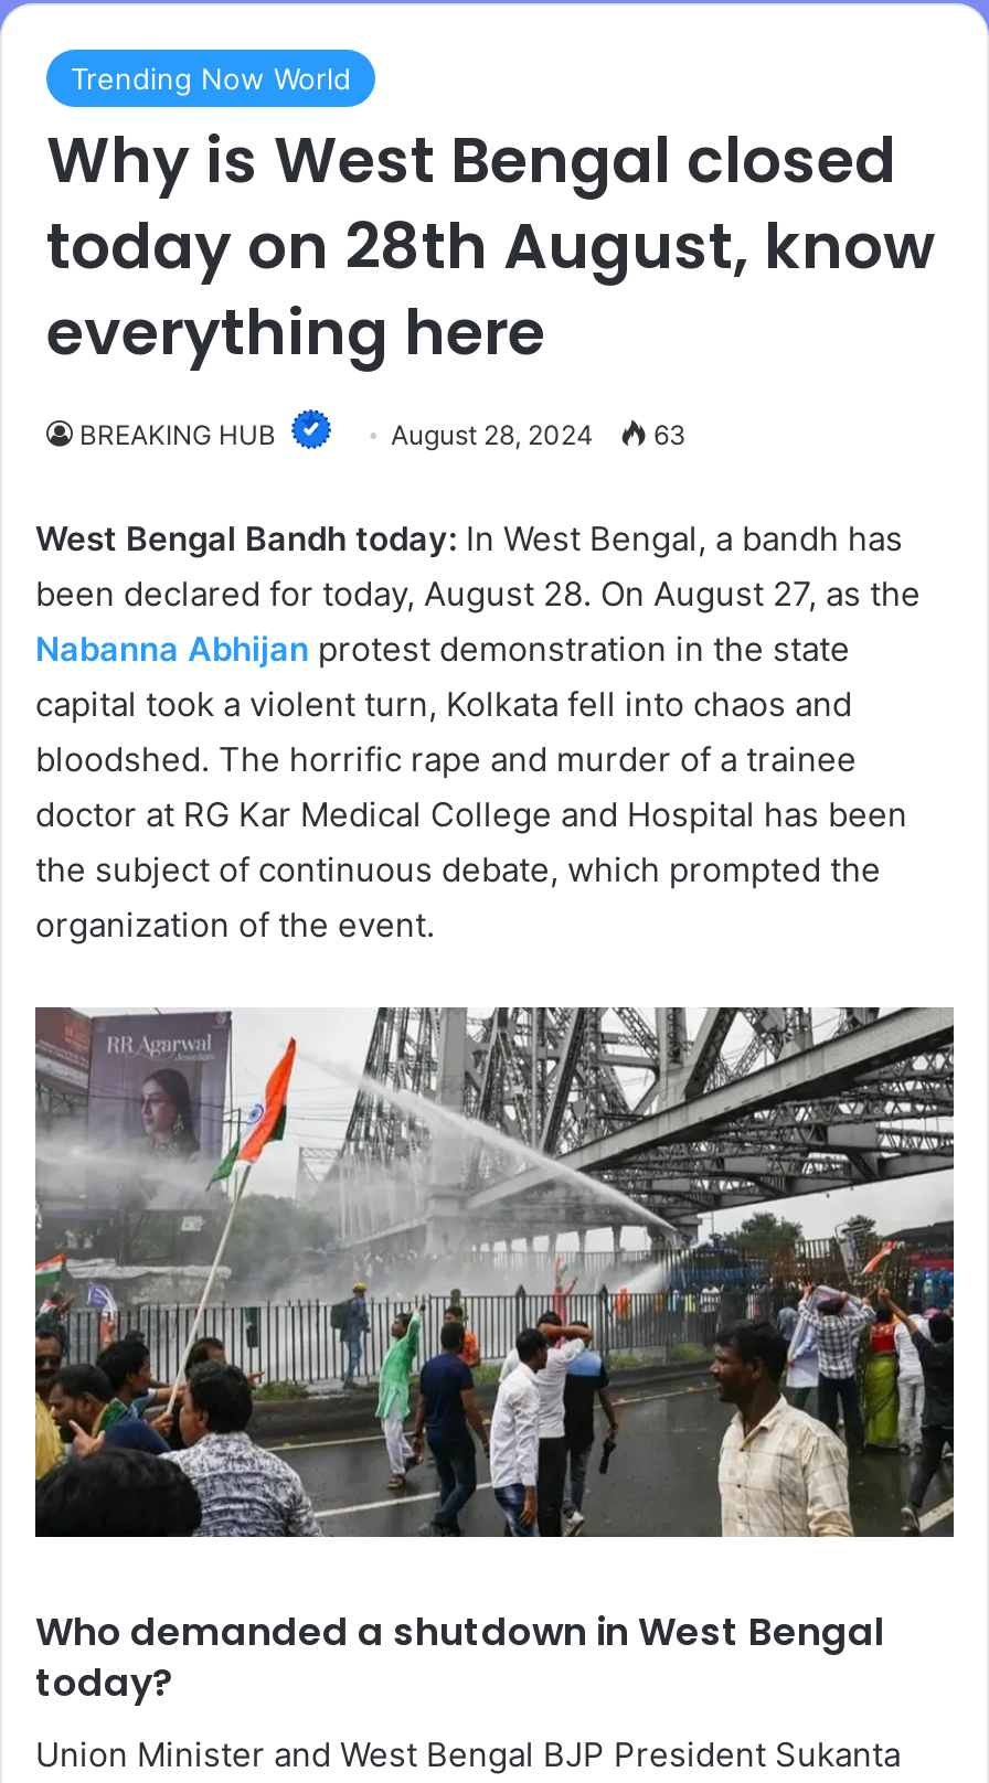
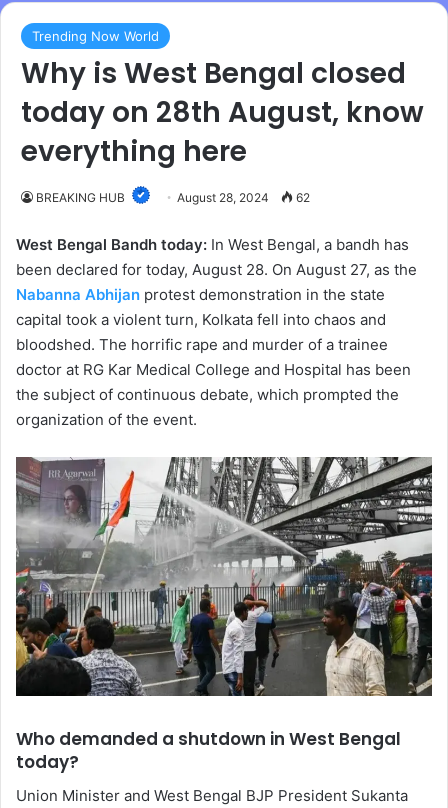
- August 28, 2024 63
+ August 28, 2024 62
